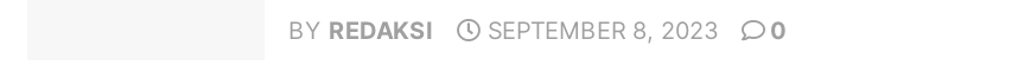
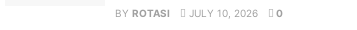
- BY REDAKSI
- SEPTEMBER 8, 2023
+ BY ROTASI
+ JULY 10, 2026
